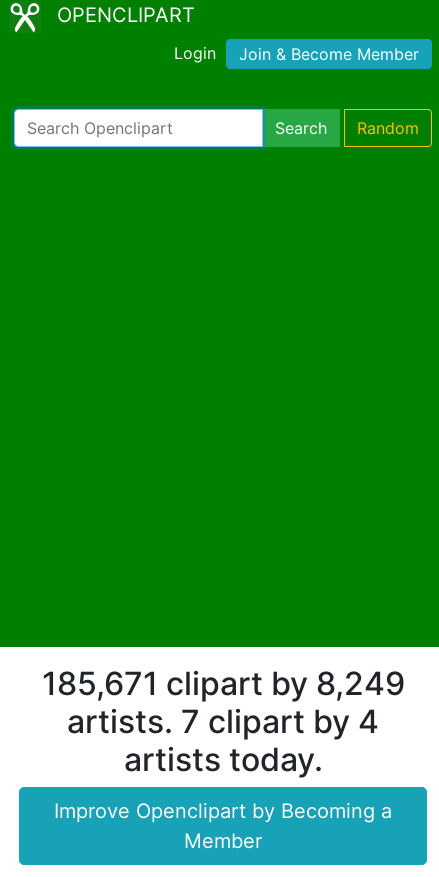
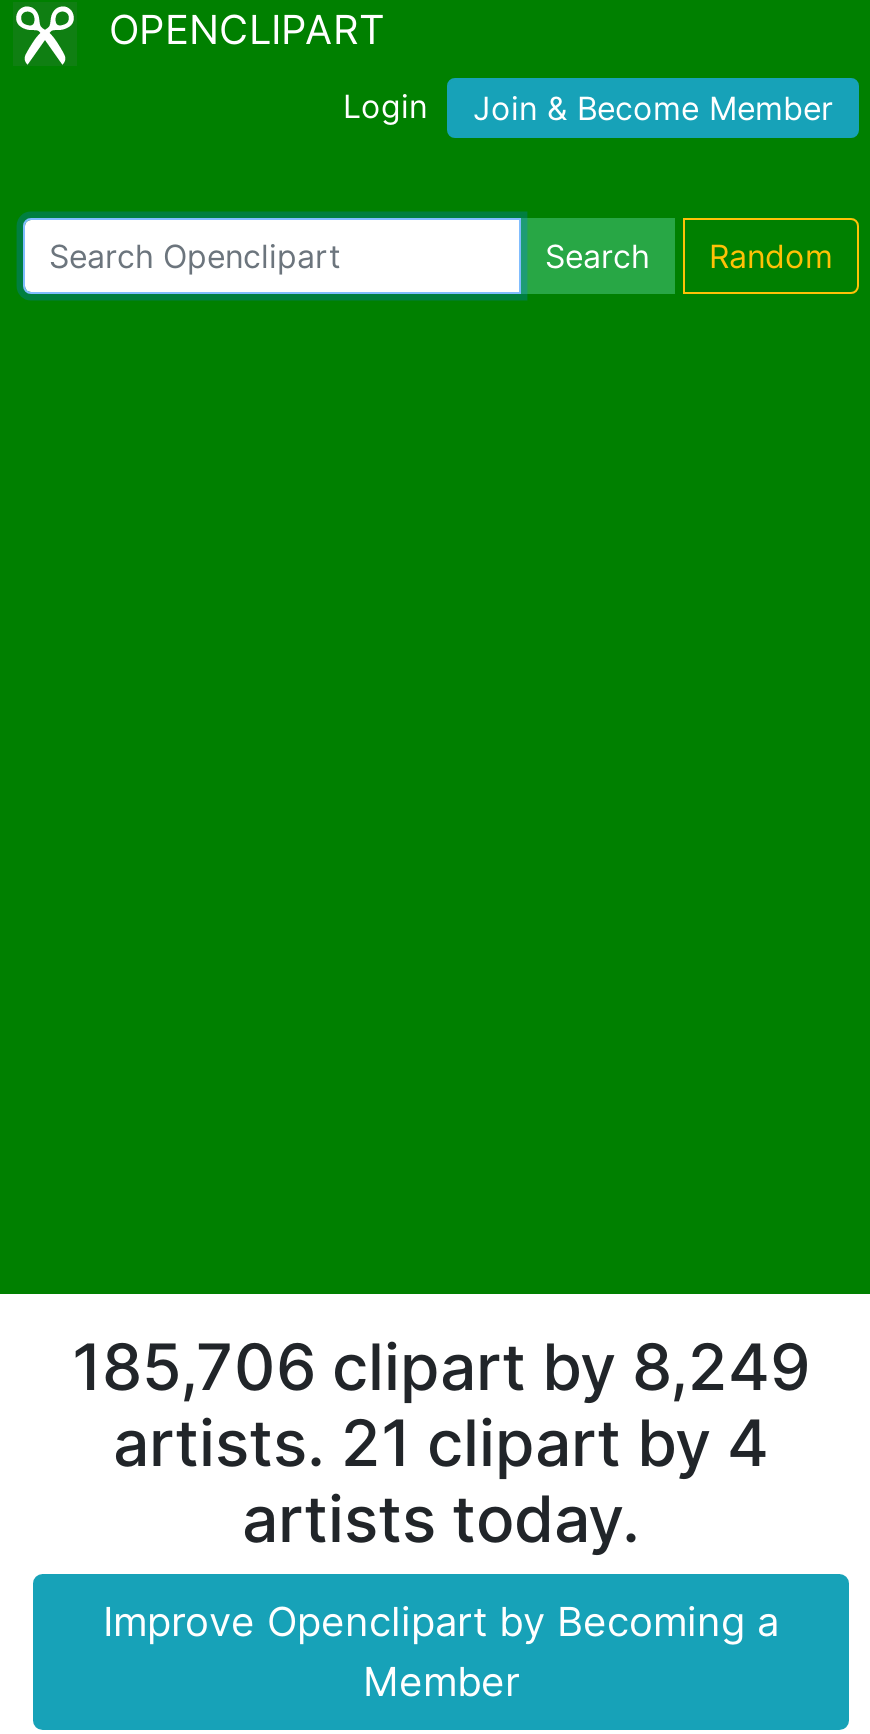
- 185,671 clipart by 8,249
+ 185,706 clipart by 8,249

- artists. 7 clipart by 4
+ artists. 21 clipart by 4
